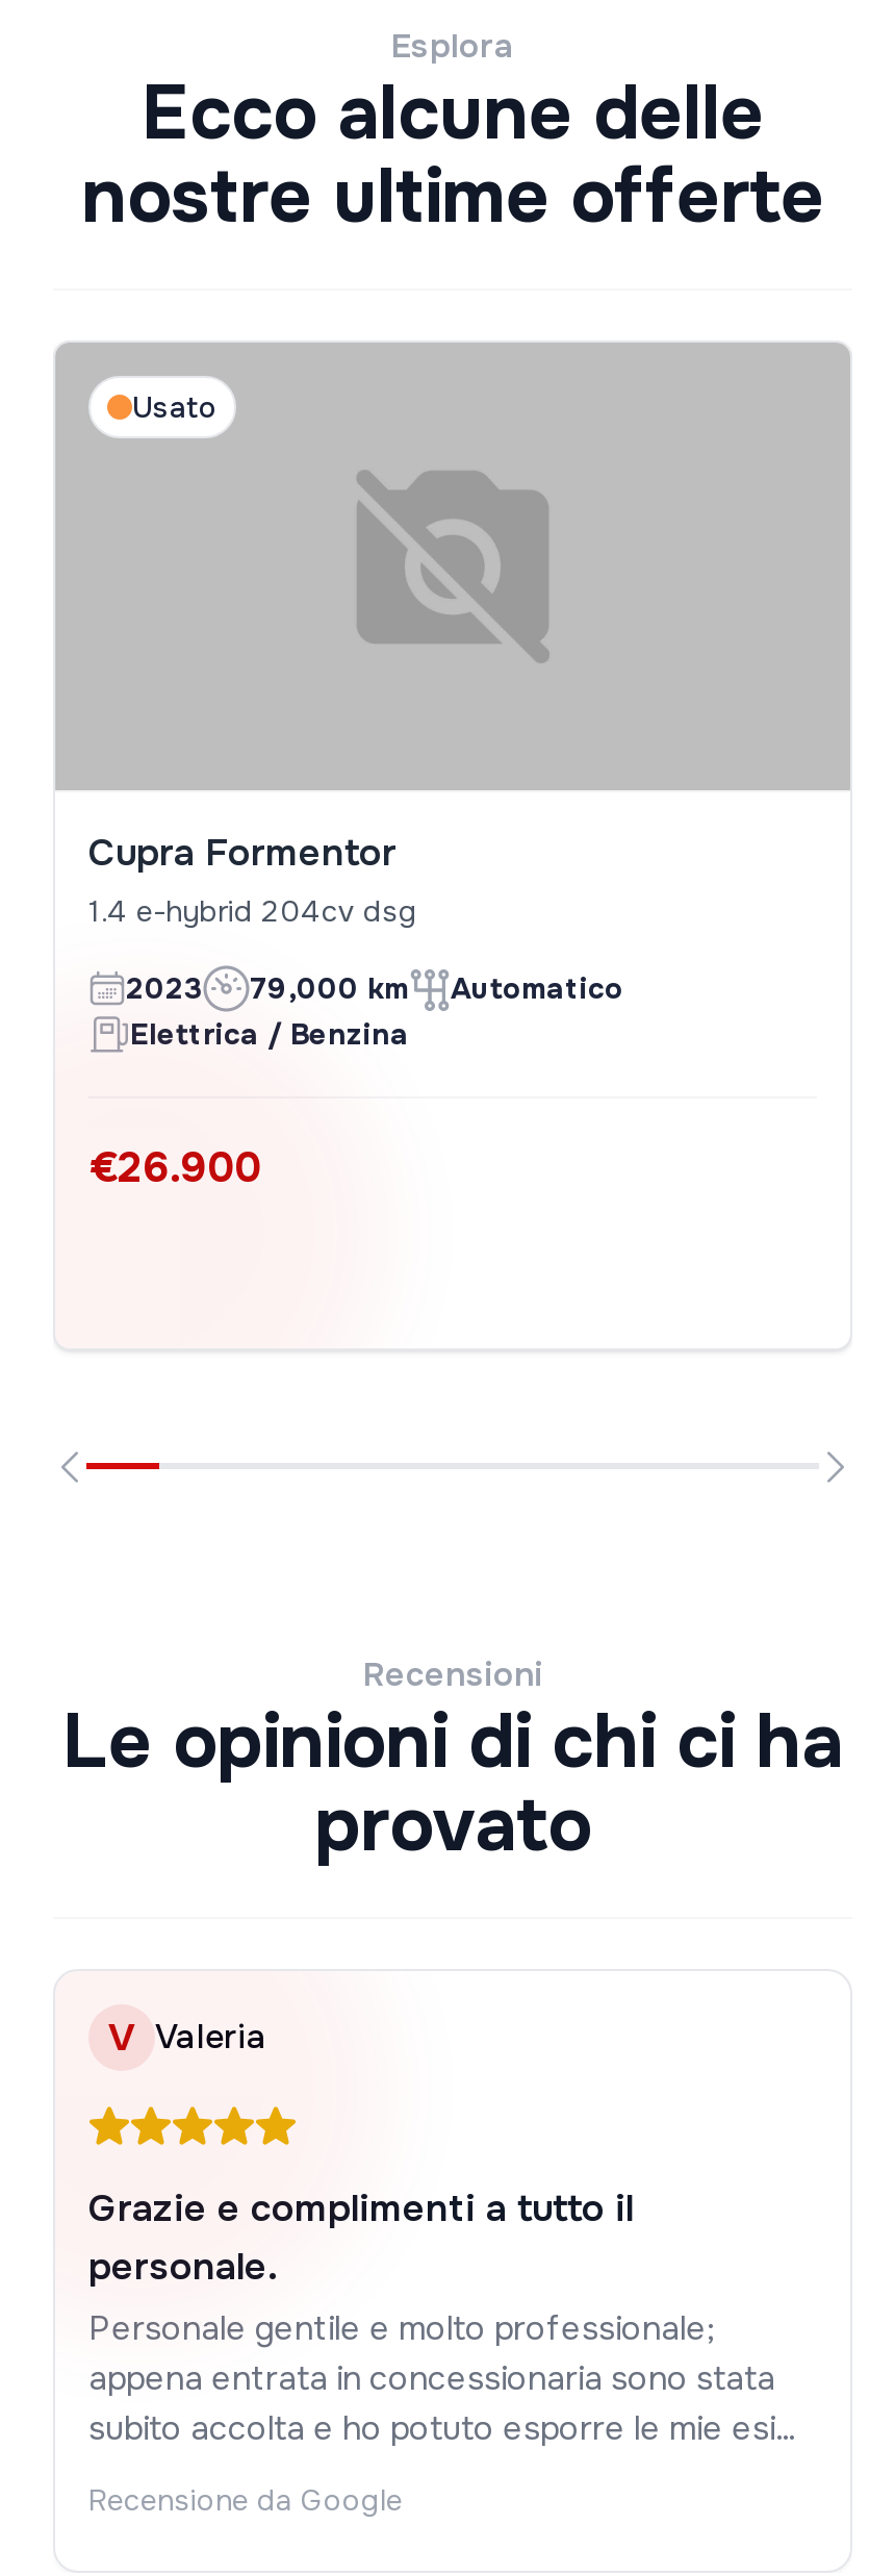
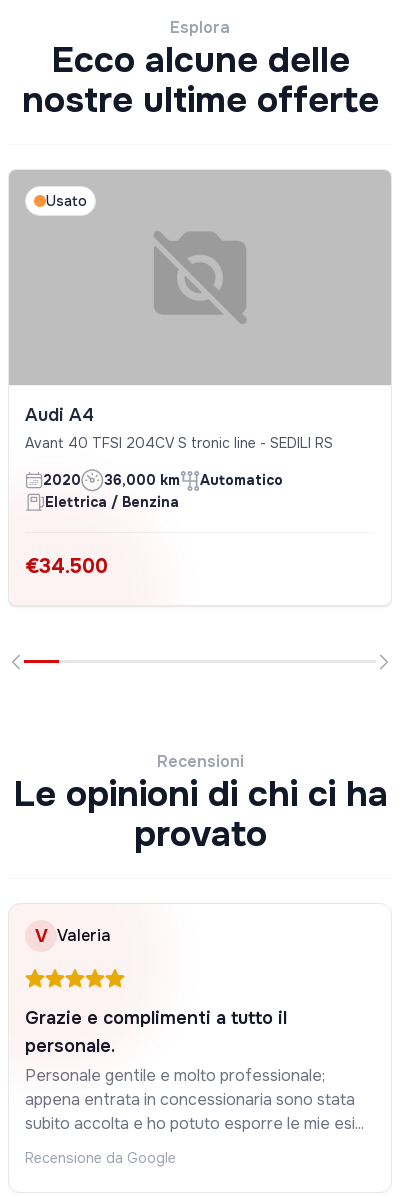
- Cupra Formentor
- 1.4 e-hybrid 204cv dsg
+ Audi A4
+ Avant 40 TFSI 204CV S tronic line - SEDILI RS

- 2023
- 79,000 km
+ 2020
+ 36,000 km

- €26.900
+ €34.500
